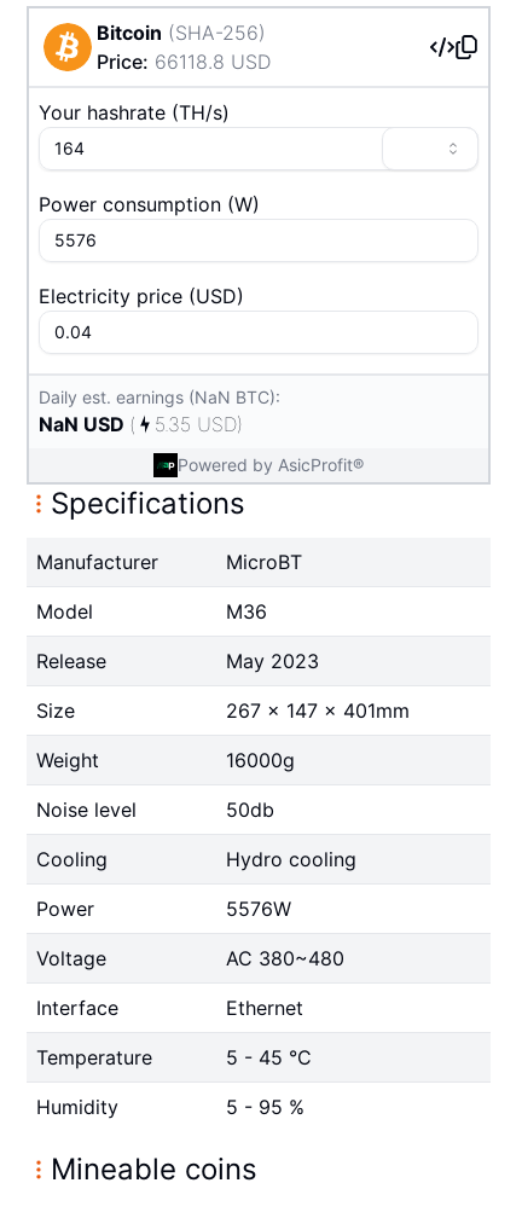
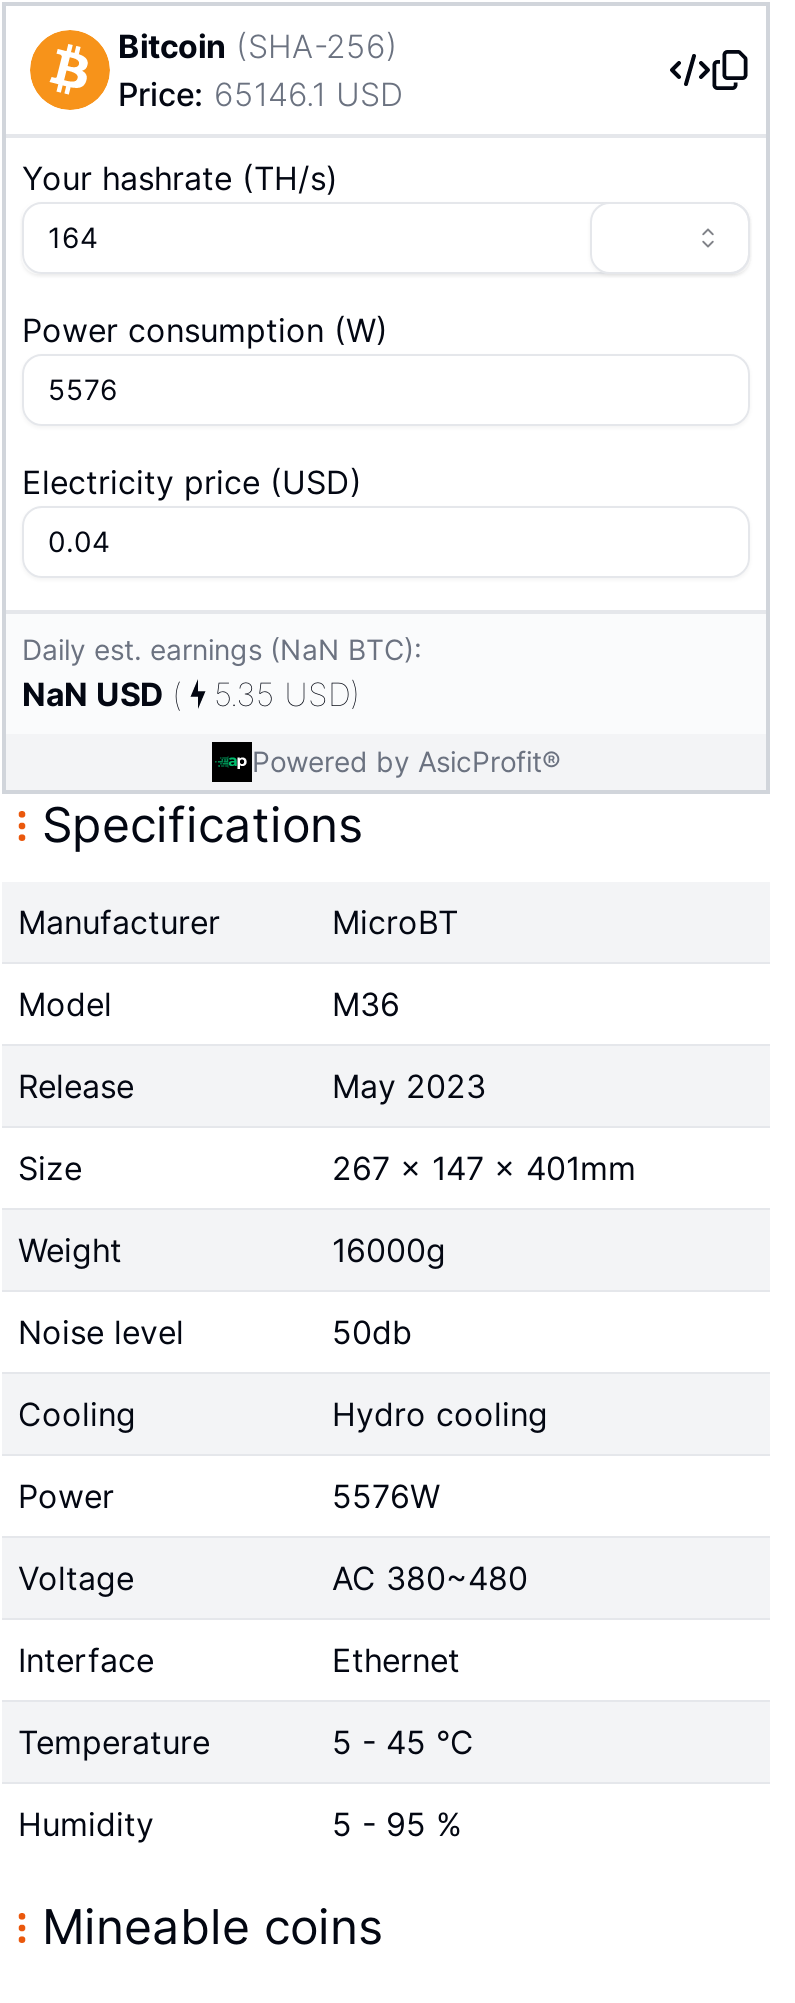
- Price: 66118.8 USD
+ Price: 65146.1 USD
